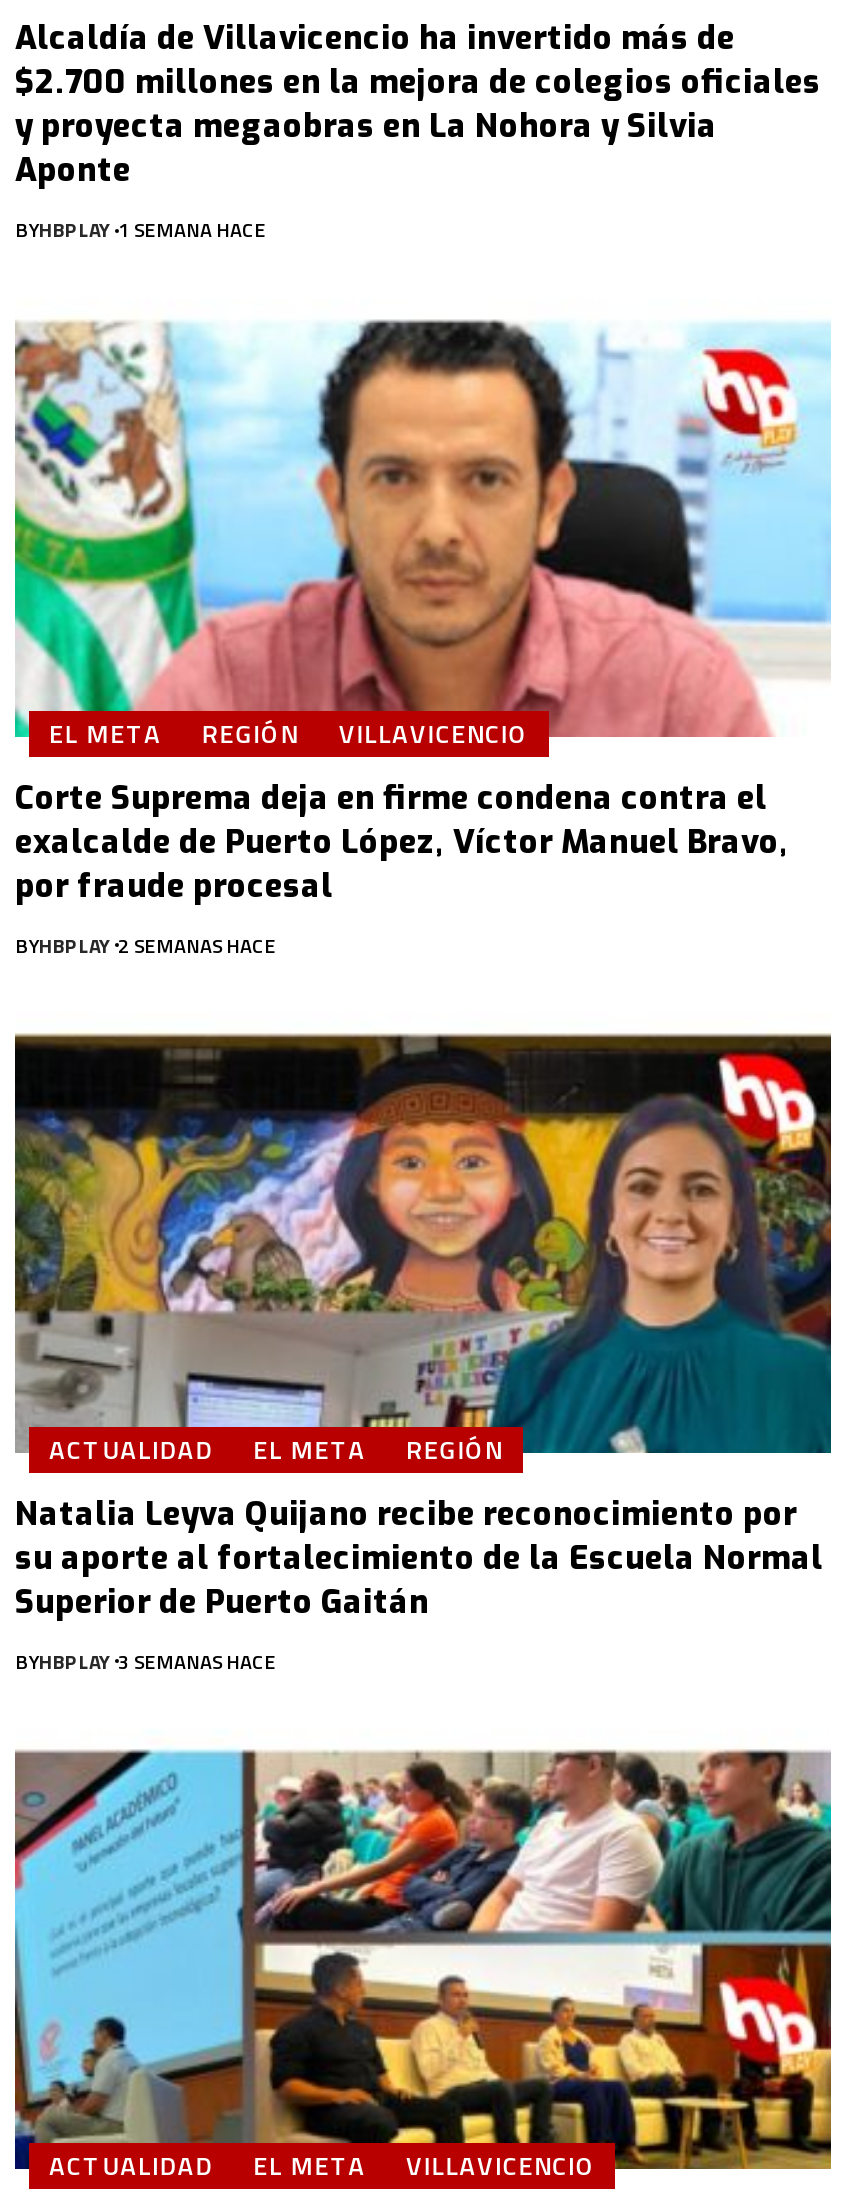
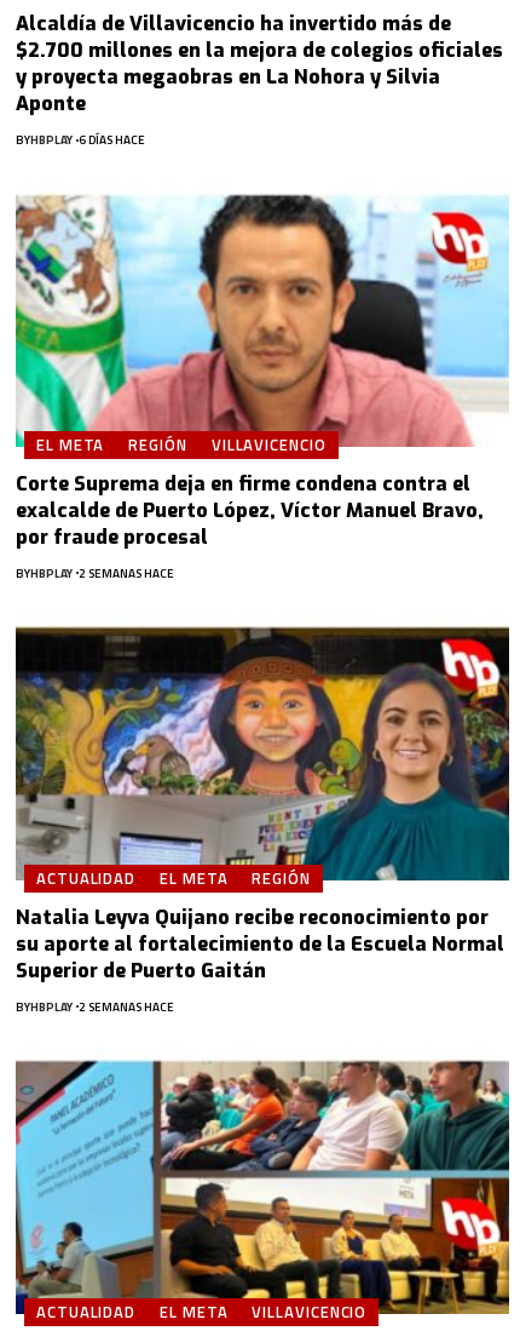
- BYHBPLAY 1 SEMANA HACE
+ BYHBPLAY 6 DÍAS HACE

- BYHBPLAY 3 SEMANAS HACE
+ BYHBPLAY 2 SEMANAS HACE
